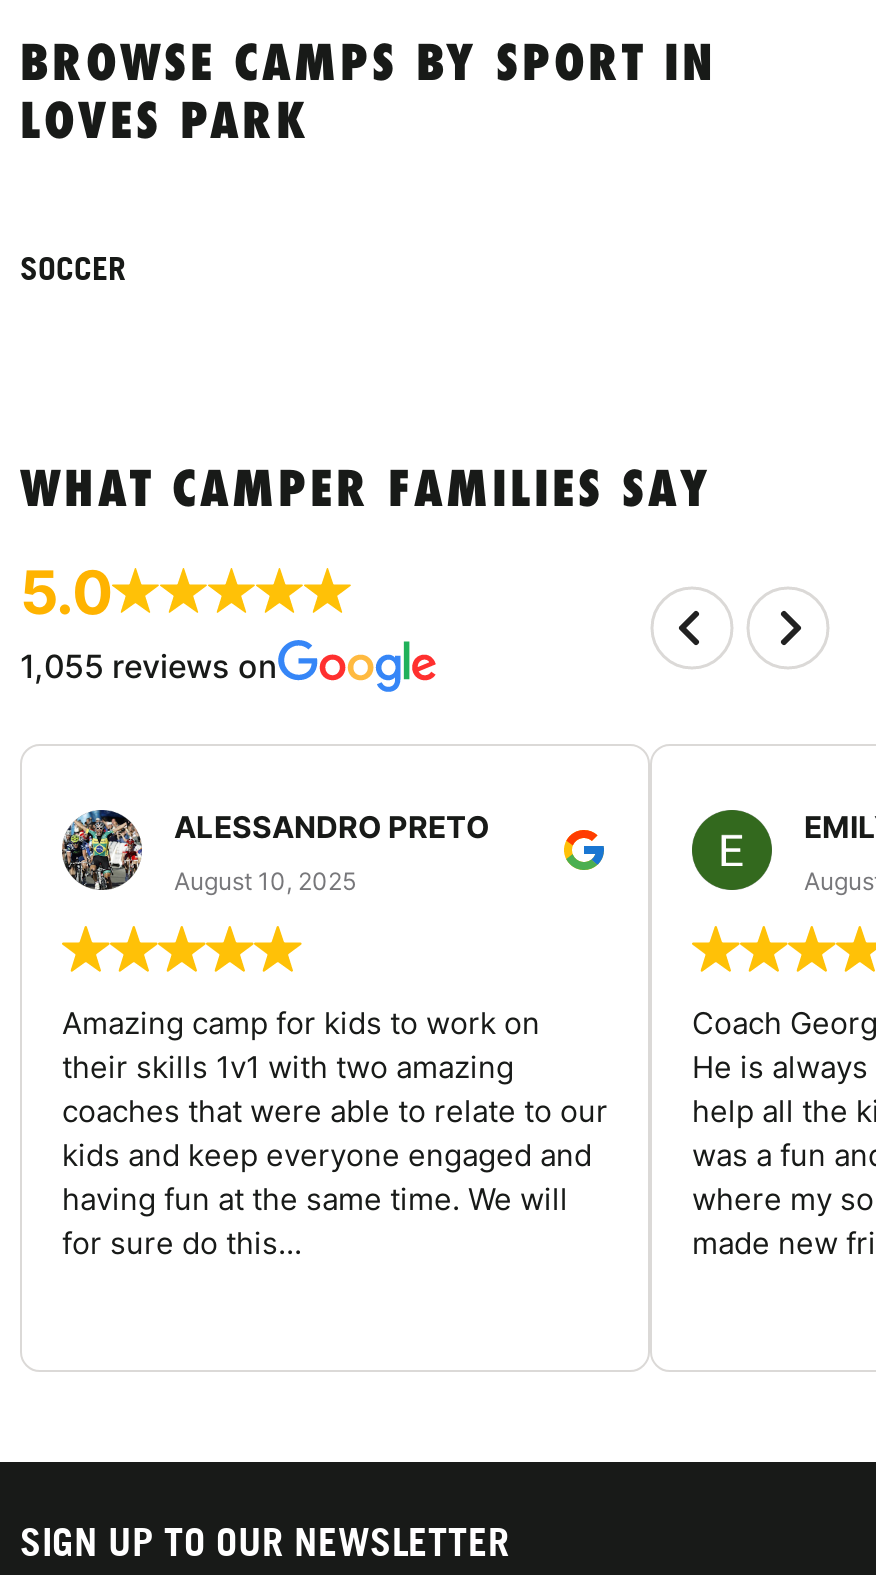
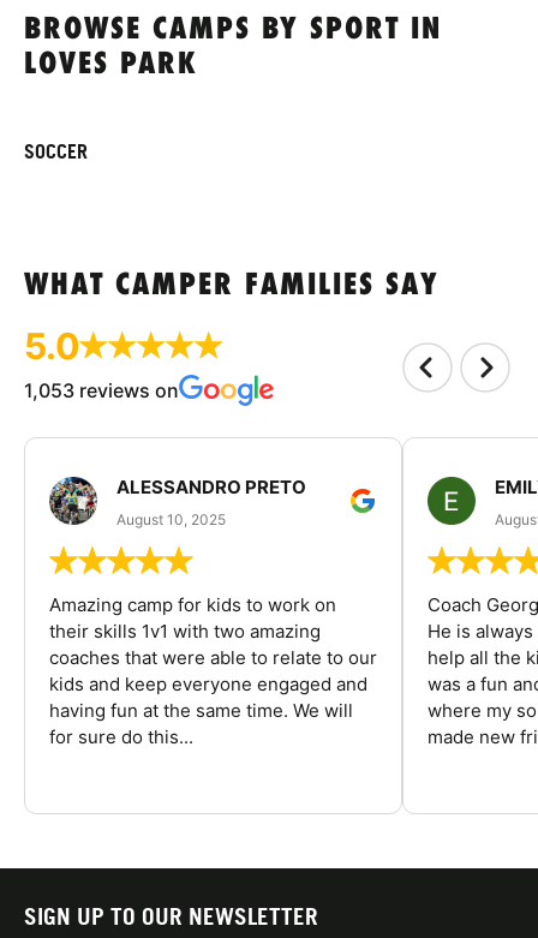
- 1,055 reviews on
+ 1,053 reviews on
